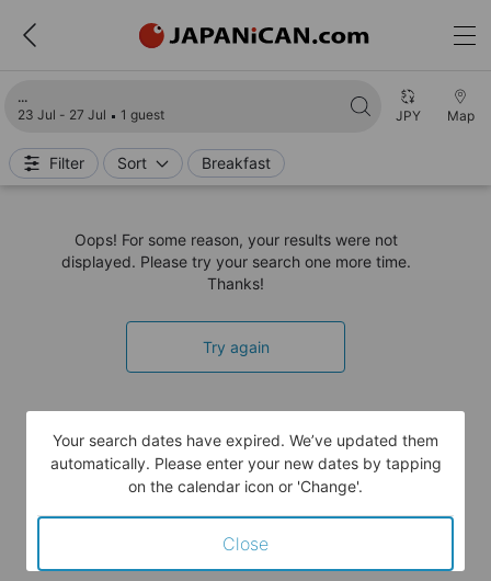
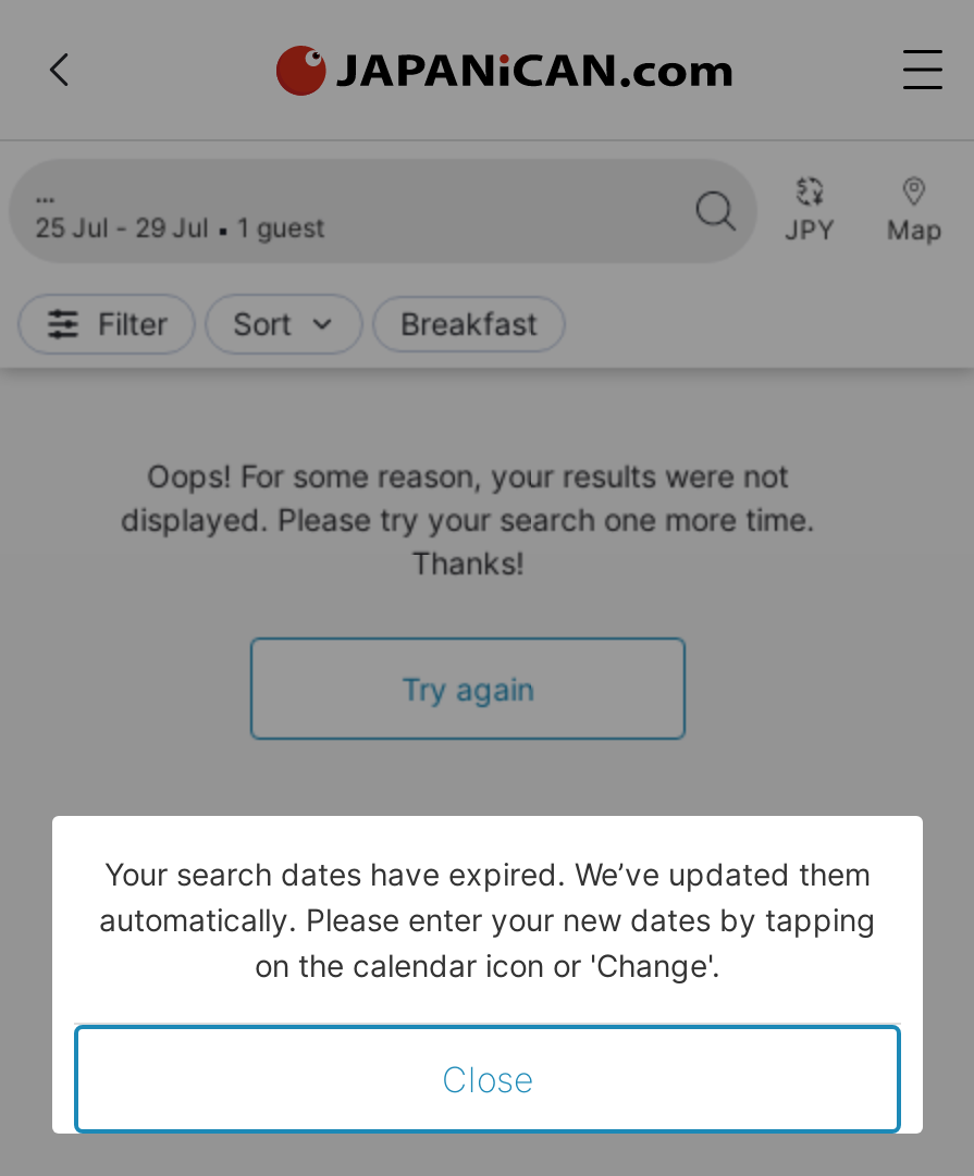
- 23 Jul - 27 Jul 1 guest
+ 25 Jul - 29 Jul 1 guest
